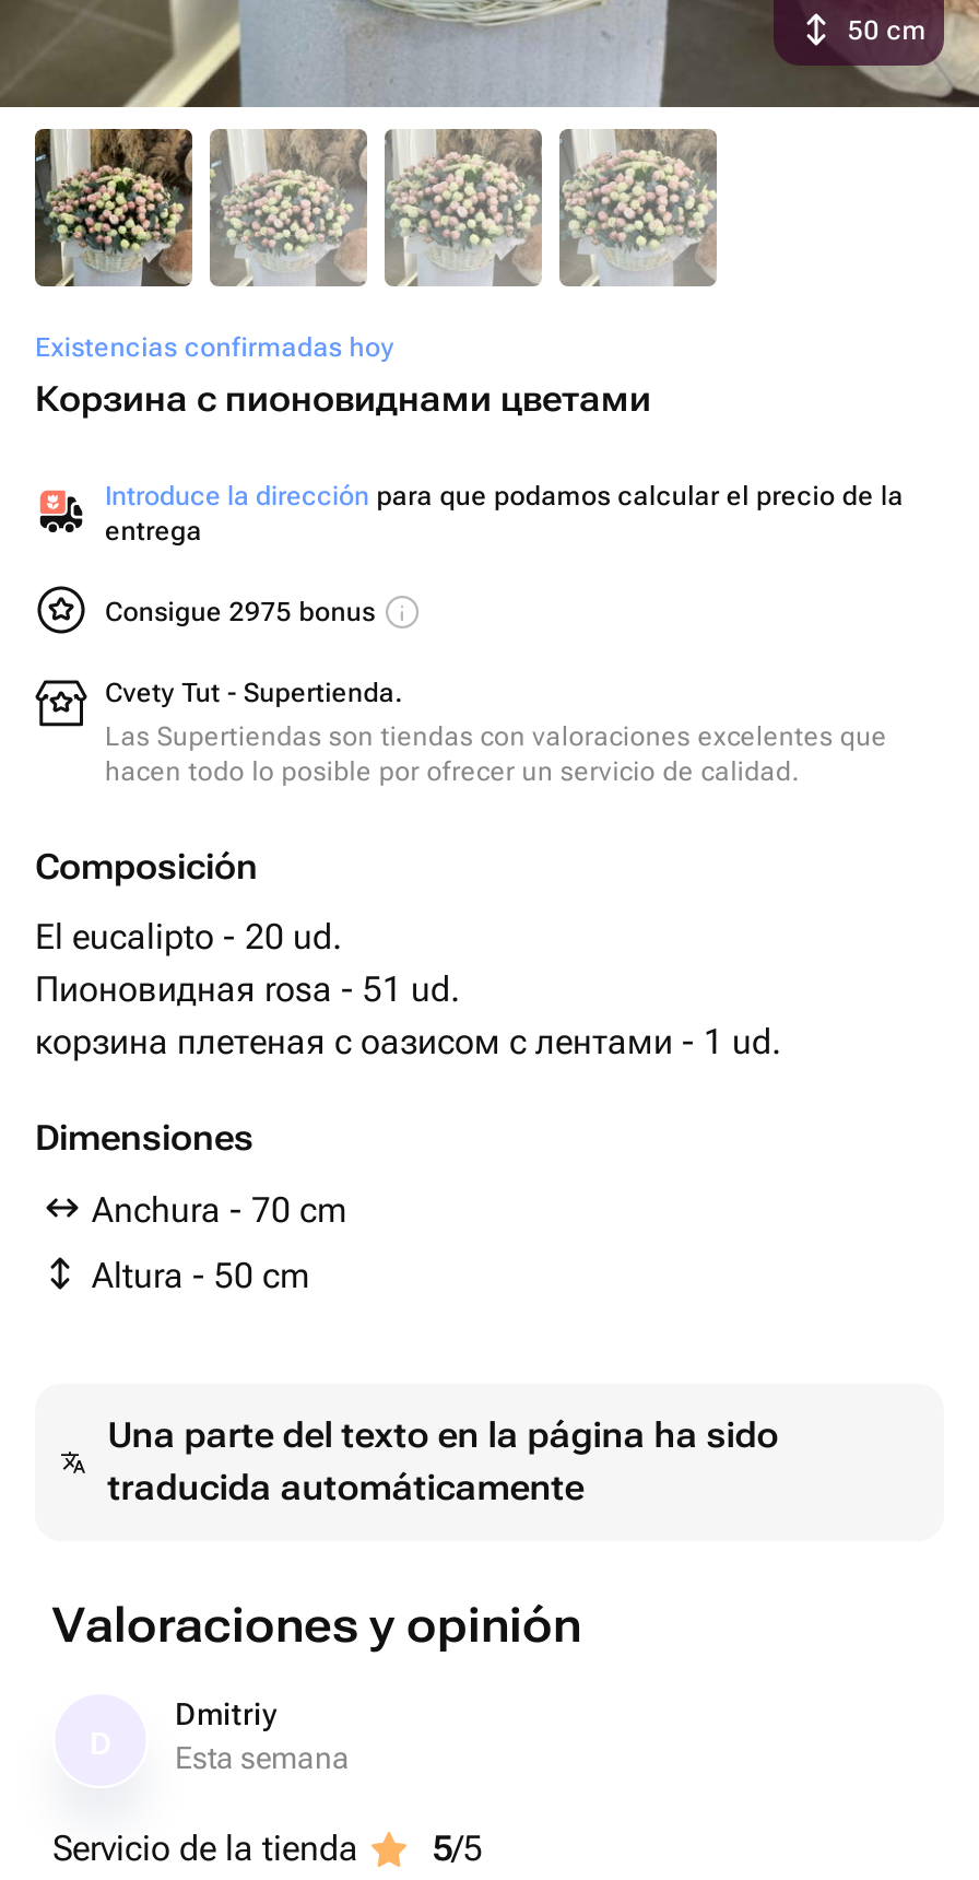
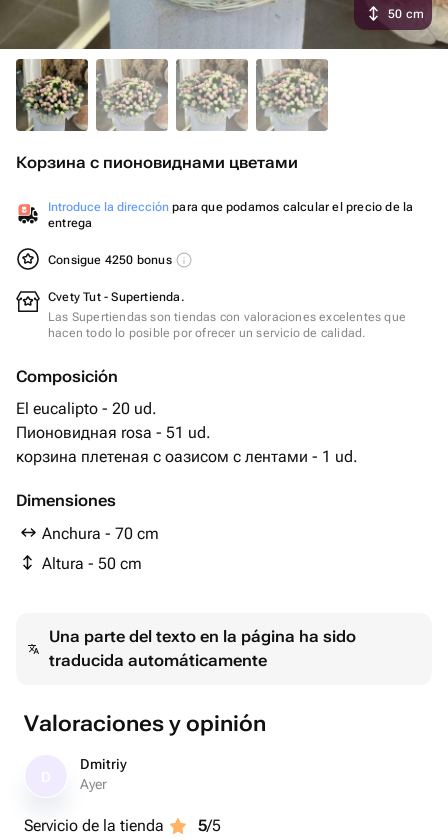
- Existencias confirmadas hoy

- Consigue 2975 bonus
+ Consigue 4250 bonus

- Esta semana
+ Ayer
